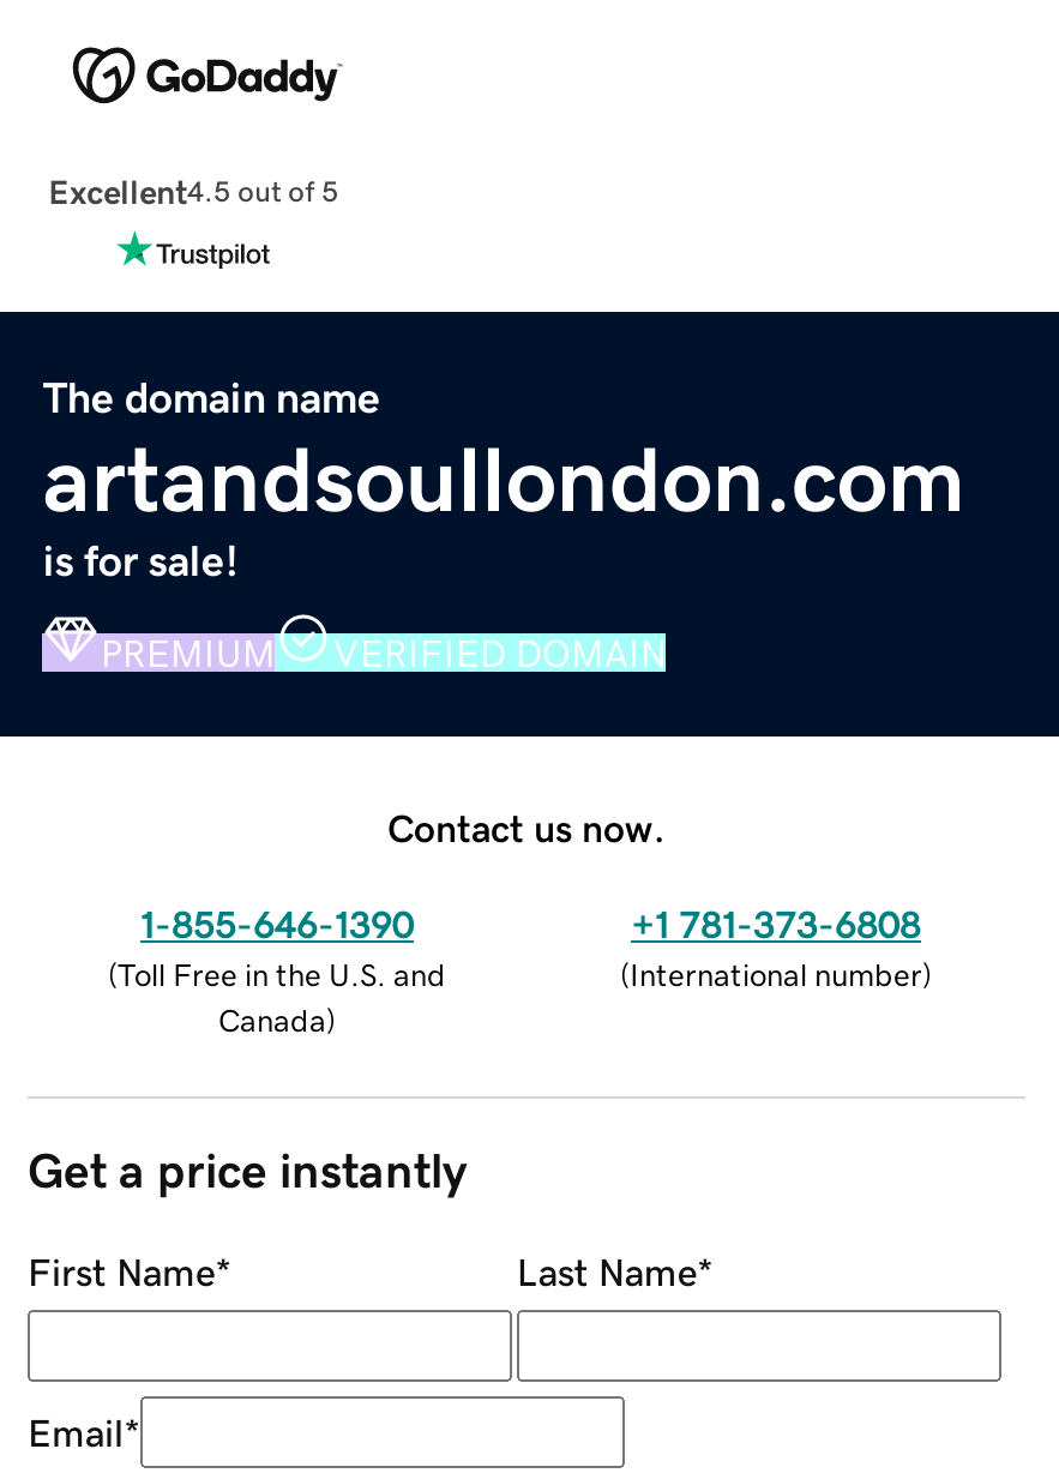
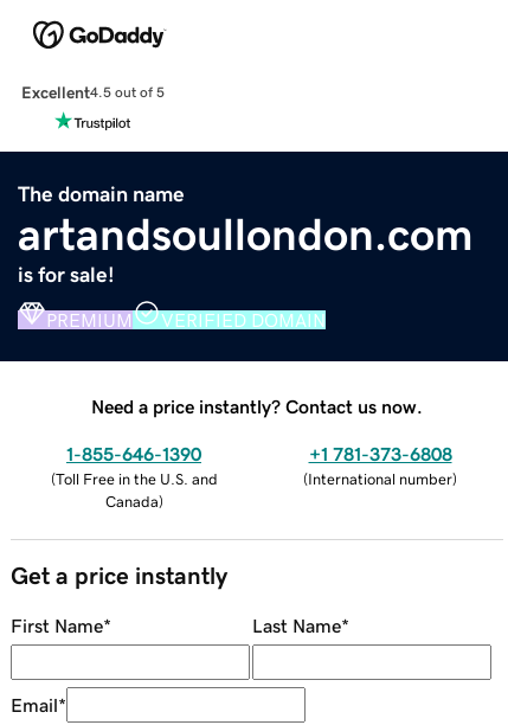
- Contact us now.
+ Need a price instantly? Contact us now.
